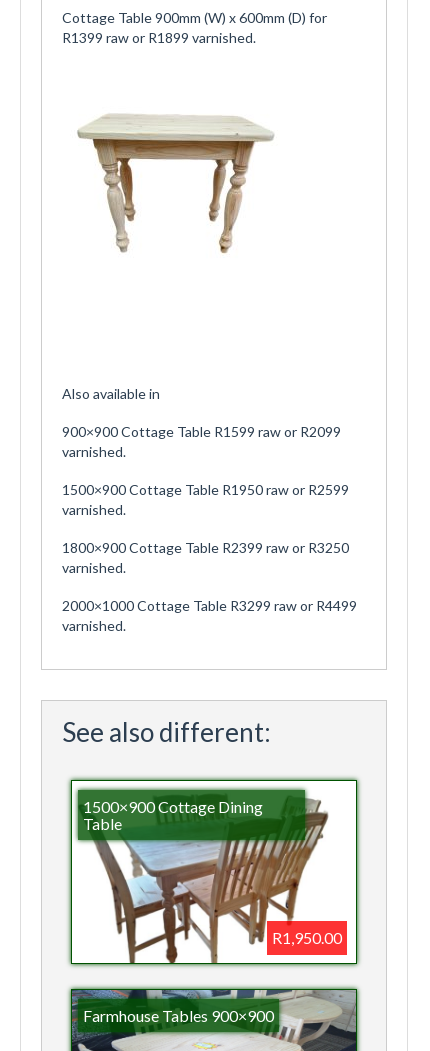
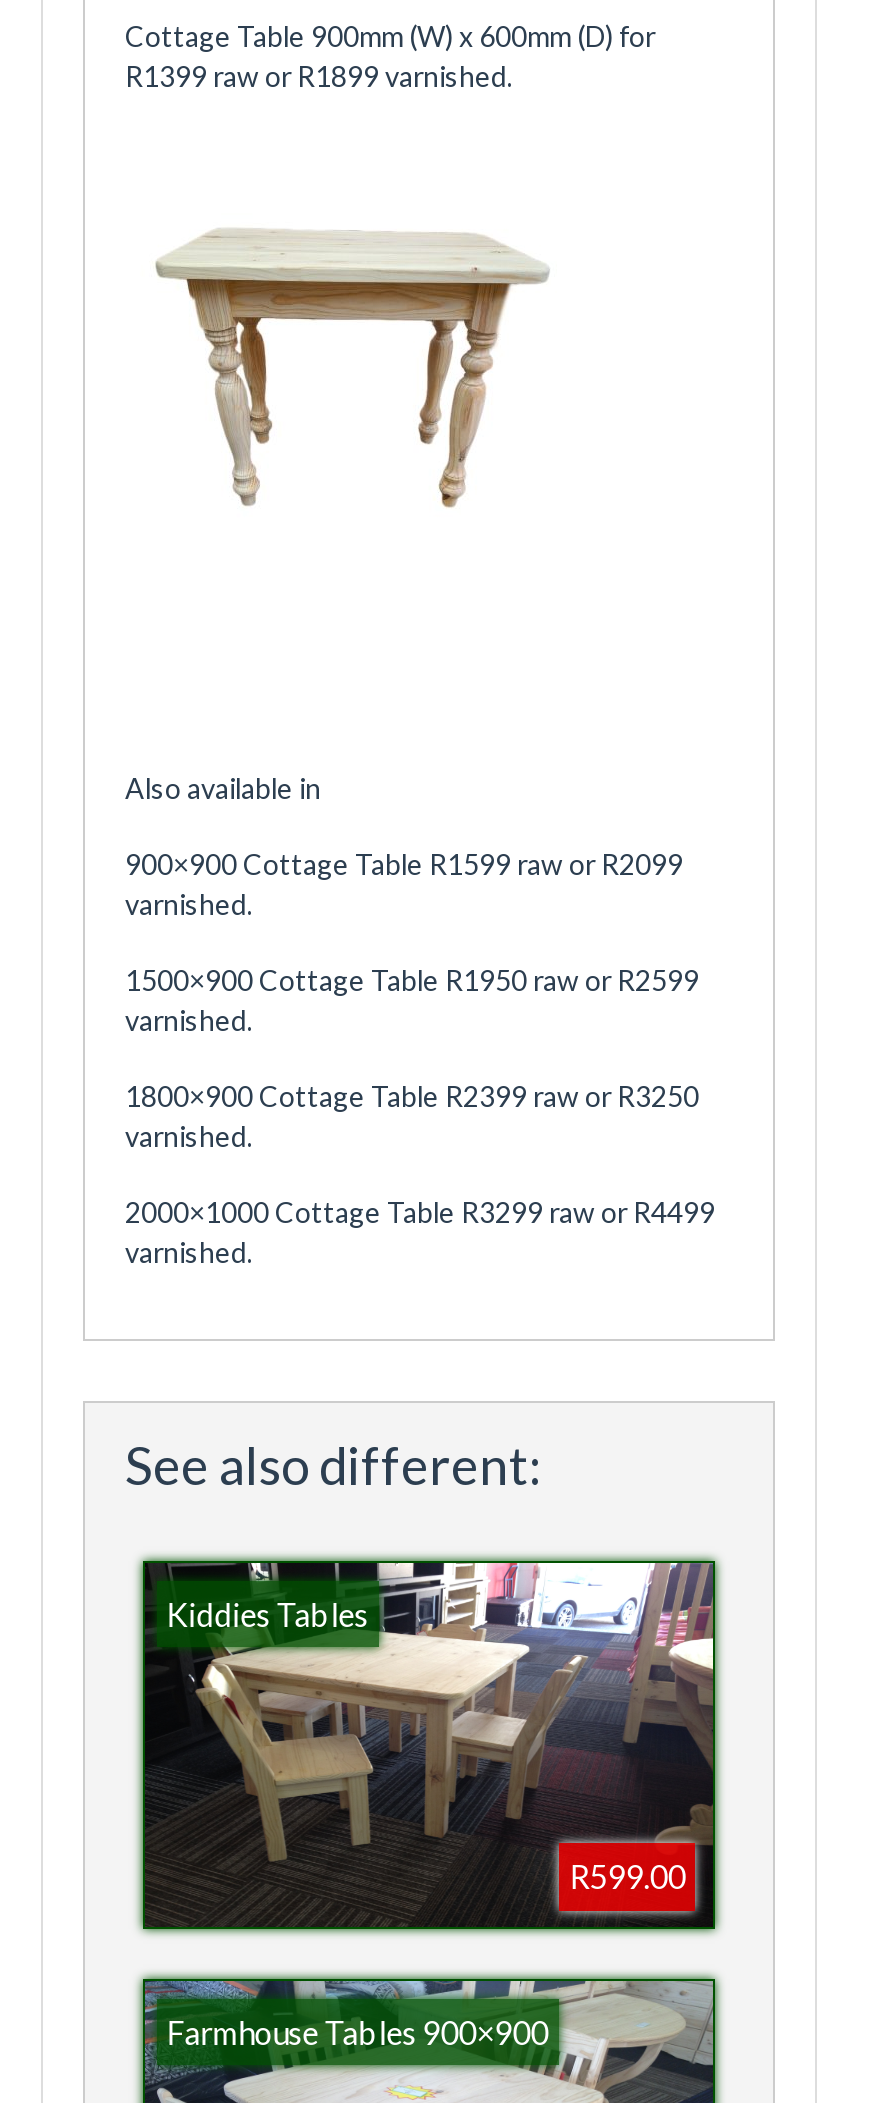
- [image]
- 1500×900 Cottage Dining
- Table
+ [image]
+ Kiddies Tables

- R1,950.00
+ R599.00
